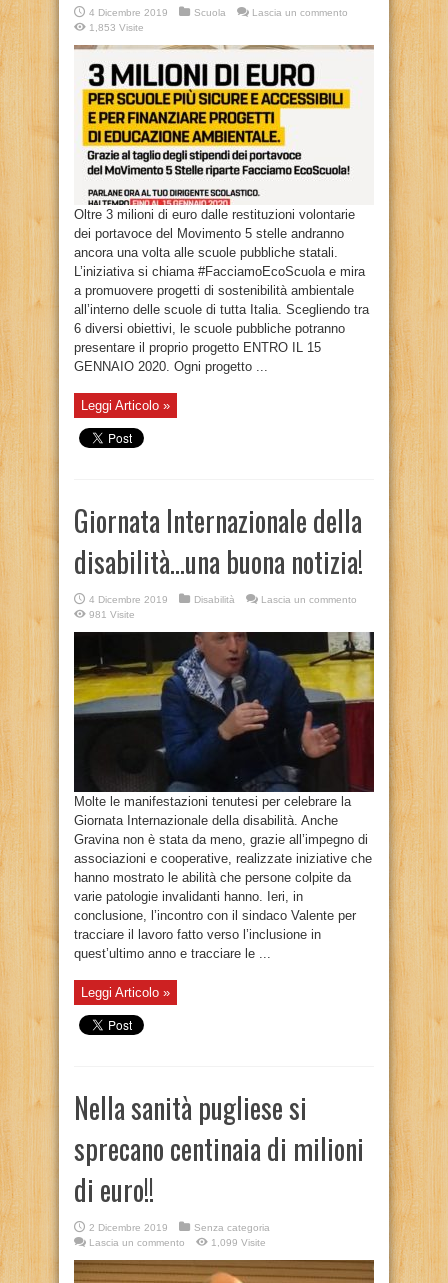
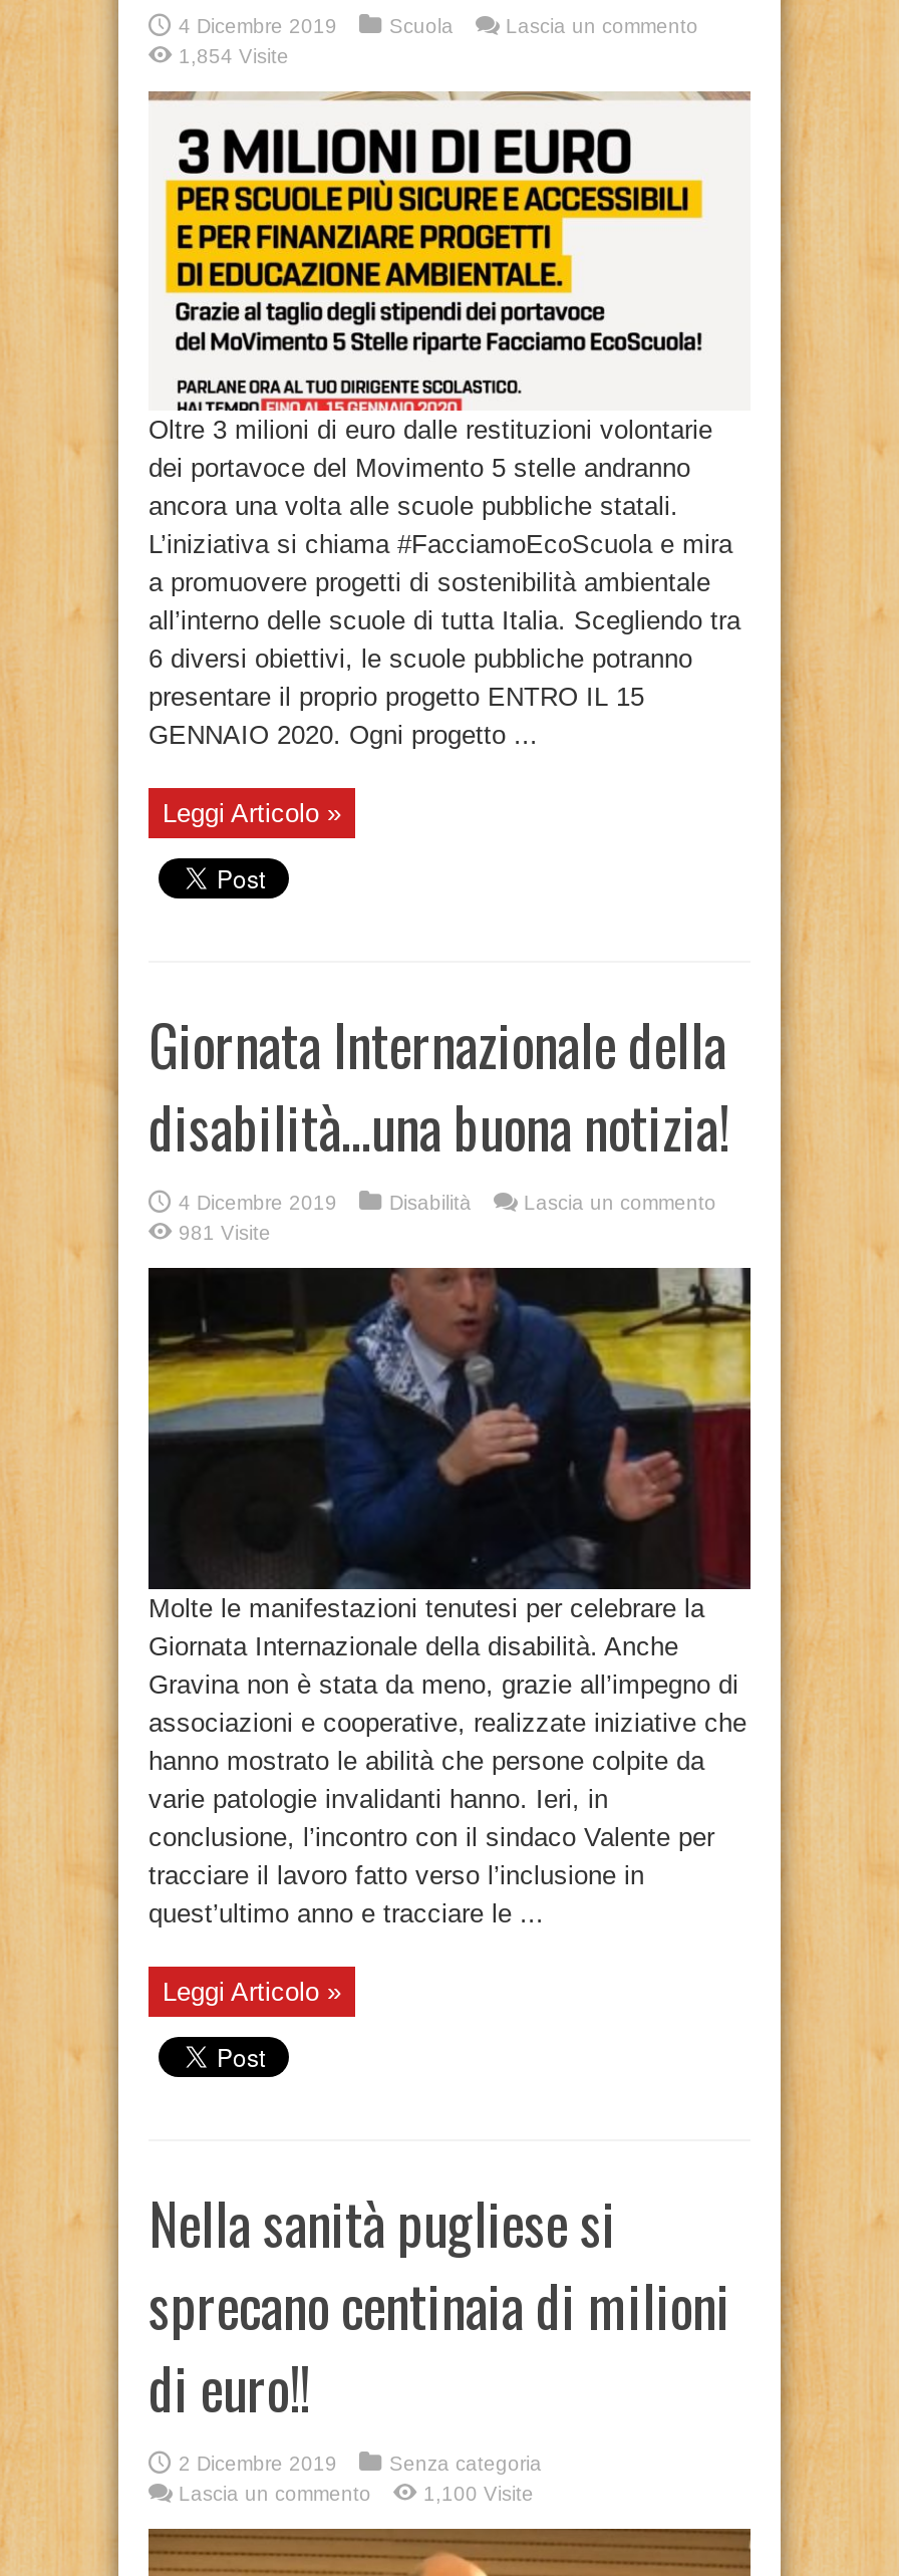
- 1,853 Visite
+ 1,854 Visite

- 1,099 Visite
+ 1,100 Visite
